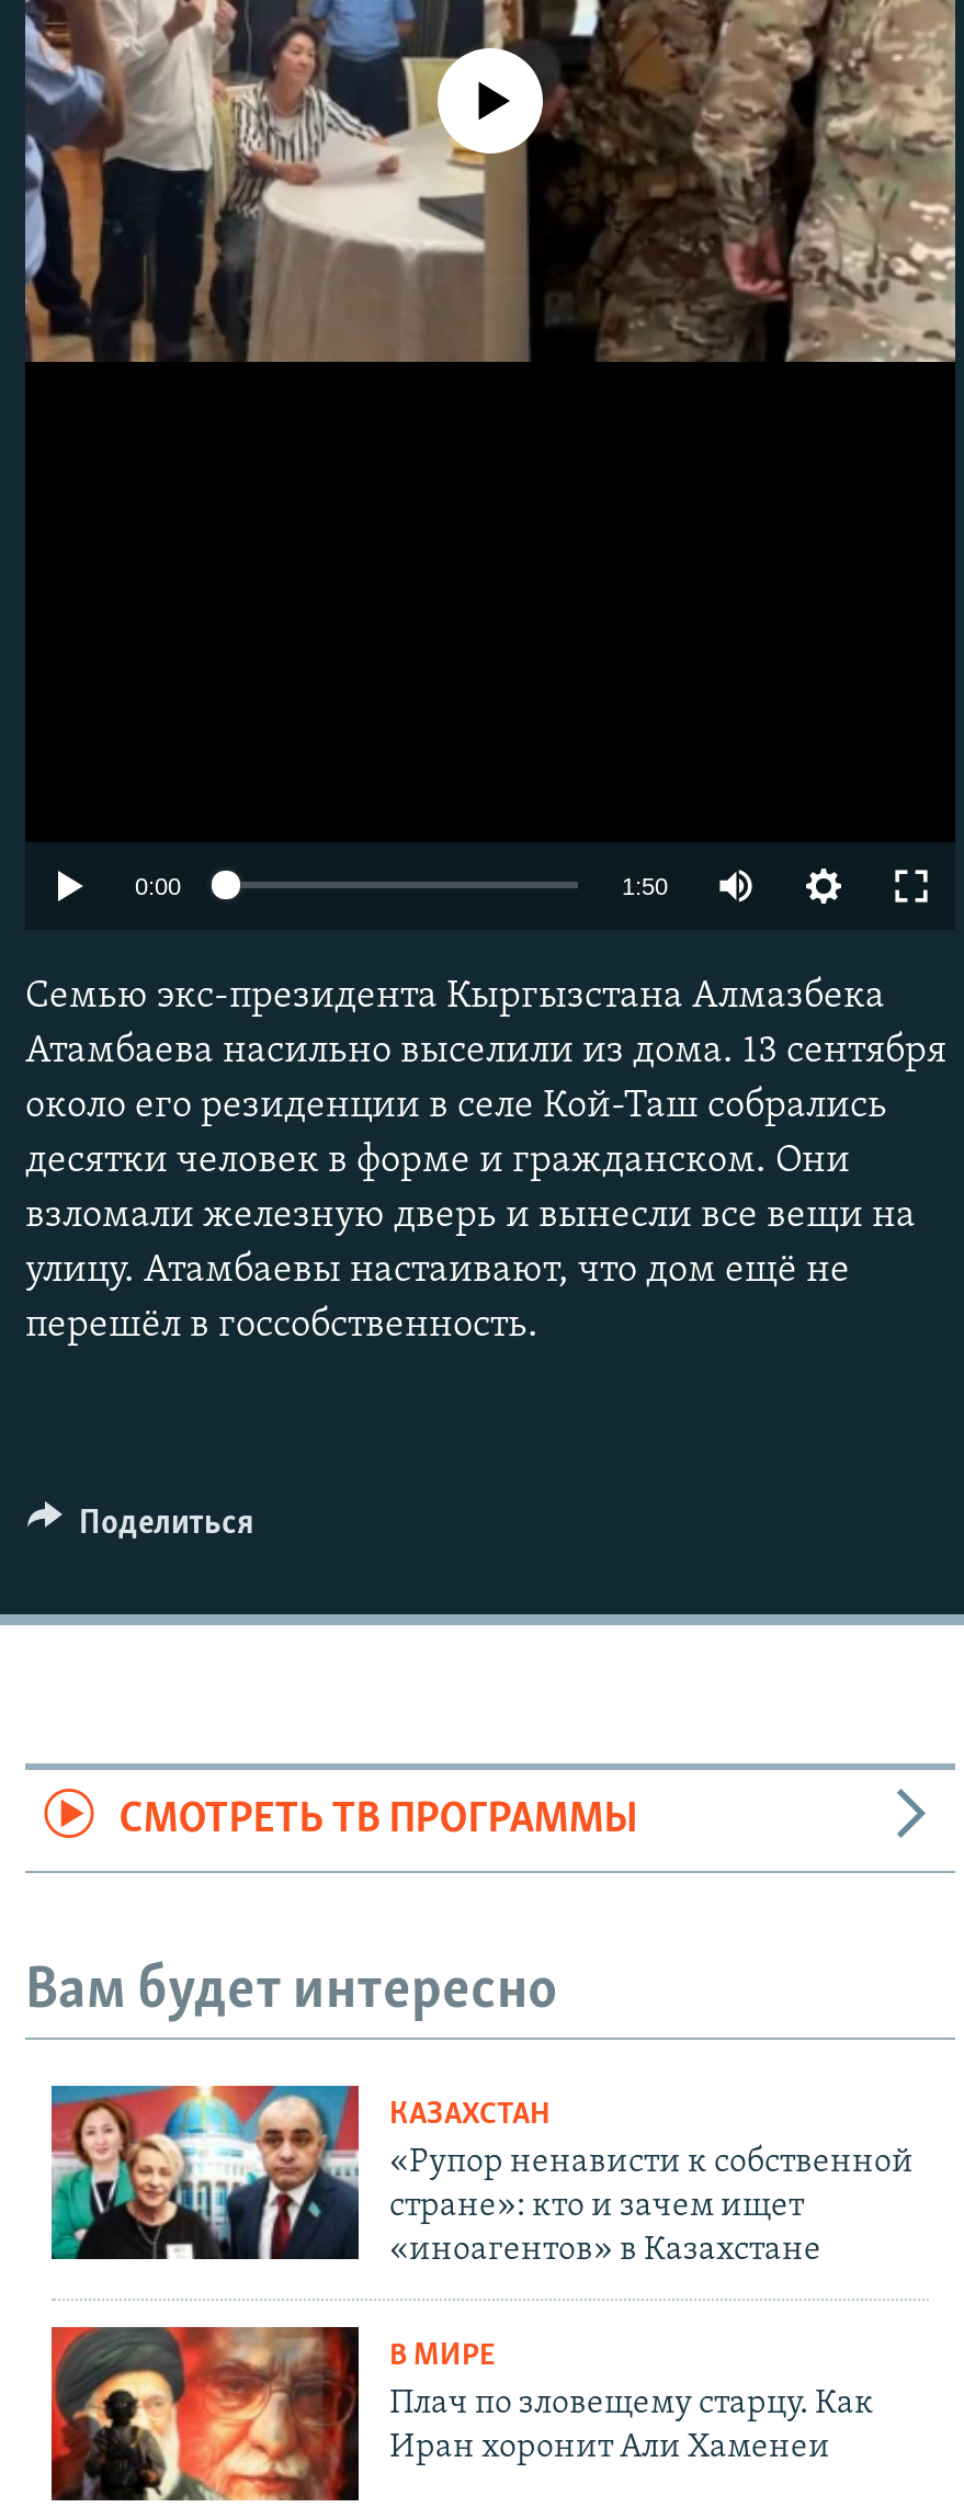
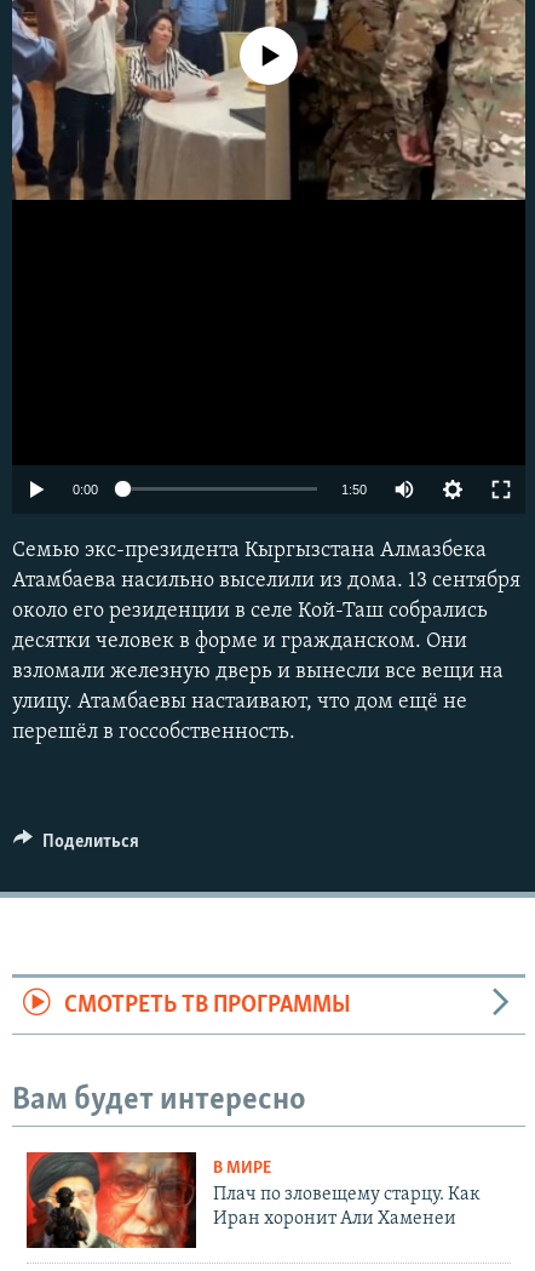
- [image]
- КАЗАХСТАН
- «Рупор ненависти к собственной
- стране»: кто и зачем ищет
- «иноагентов» в Казахстане
